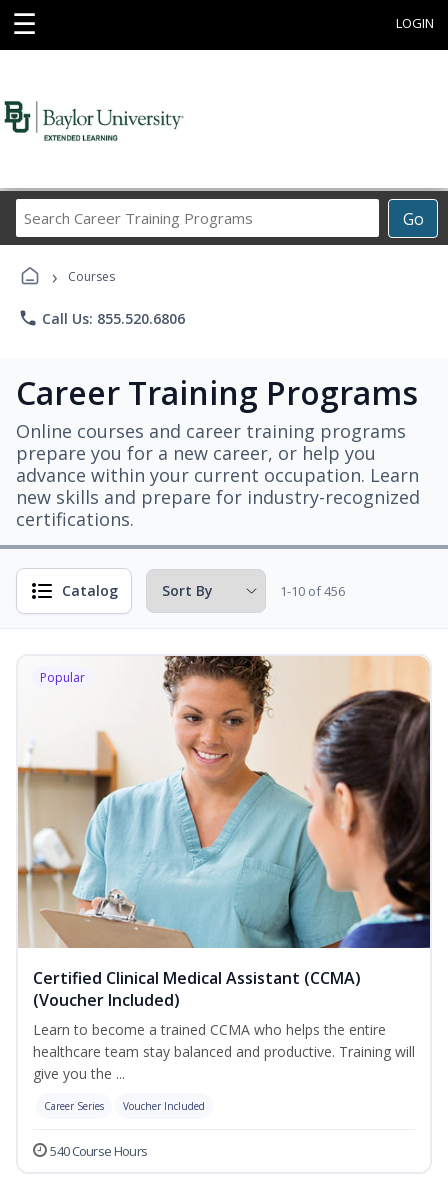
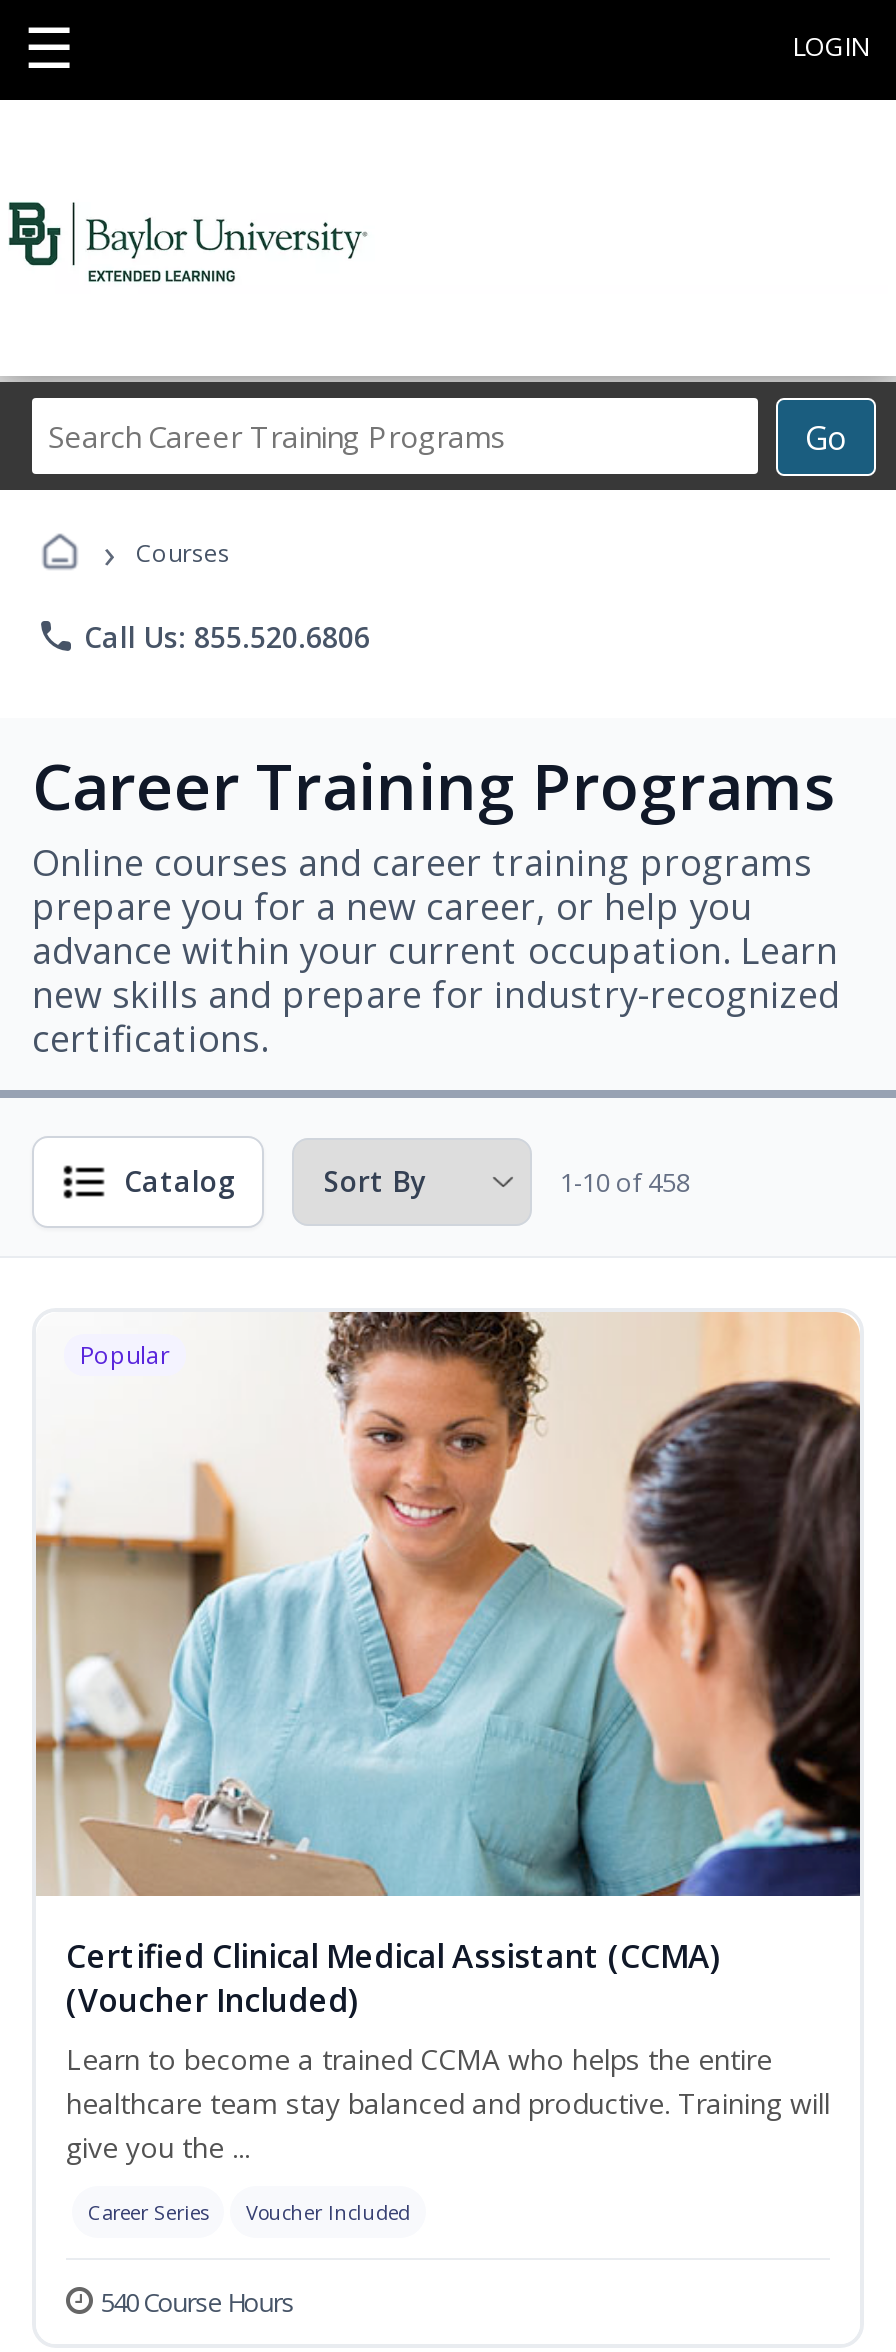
- 1-10 of 456
+ 1-10 of 458
